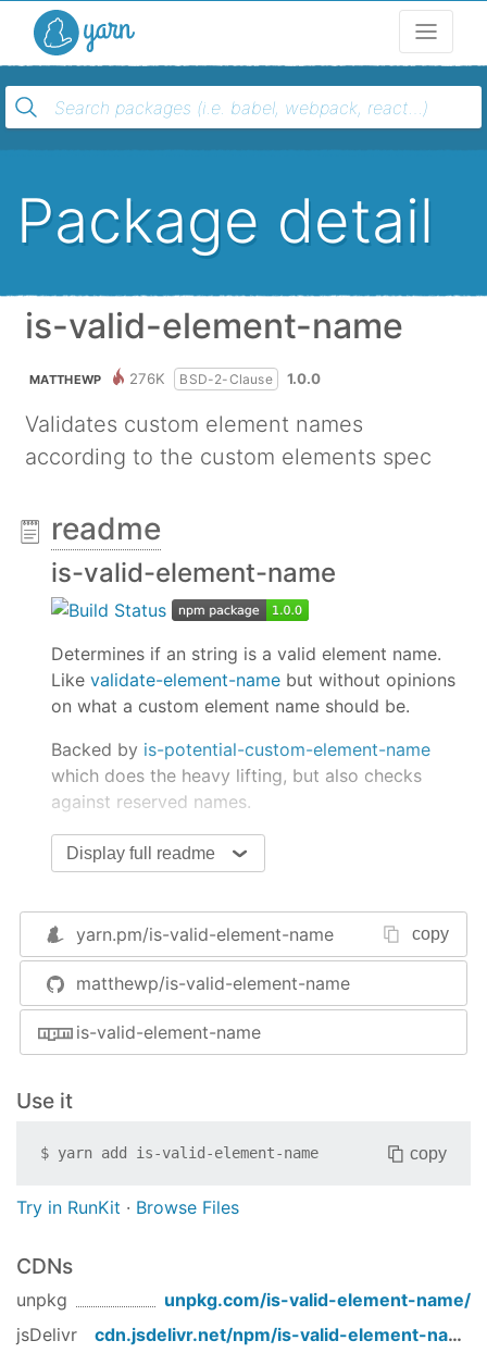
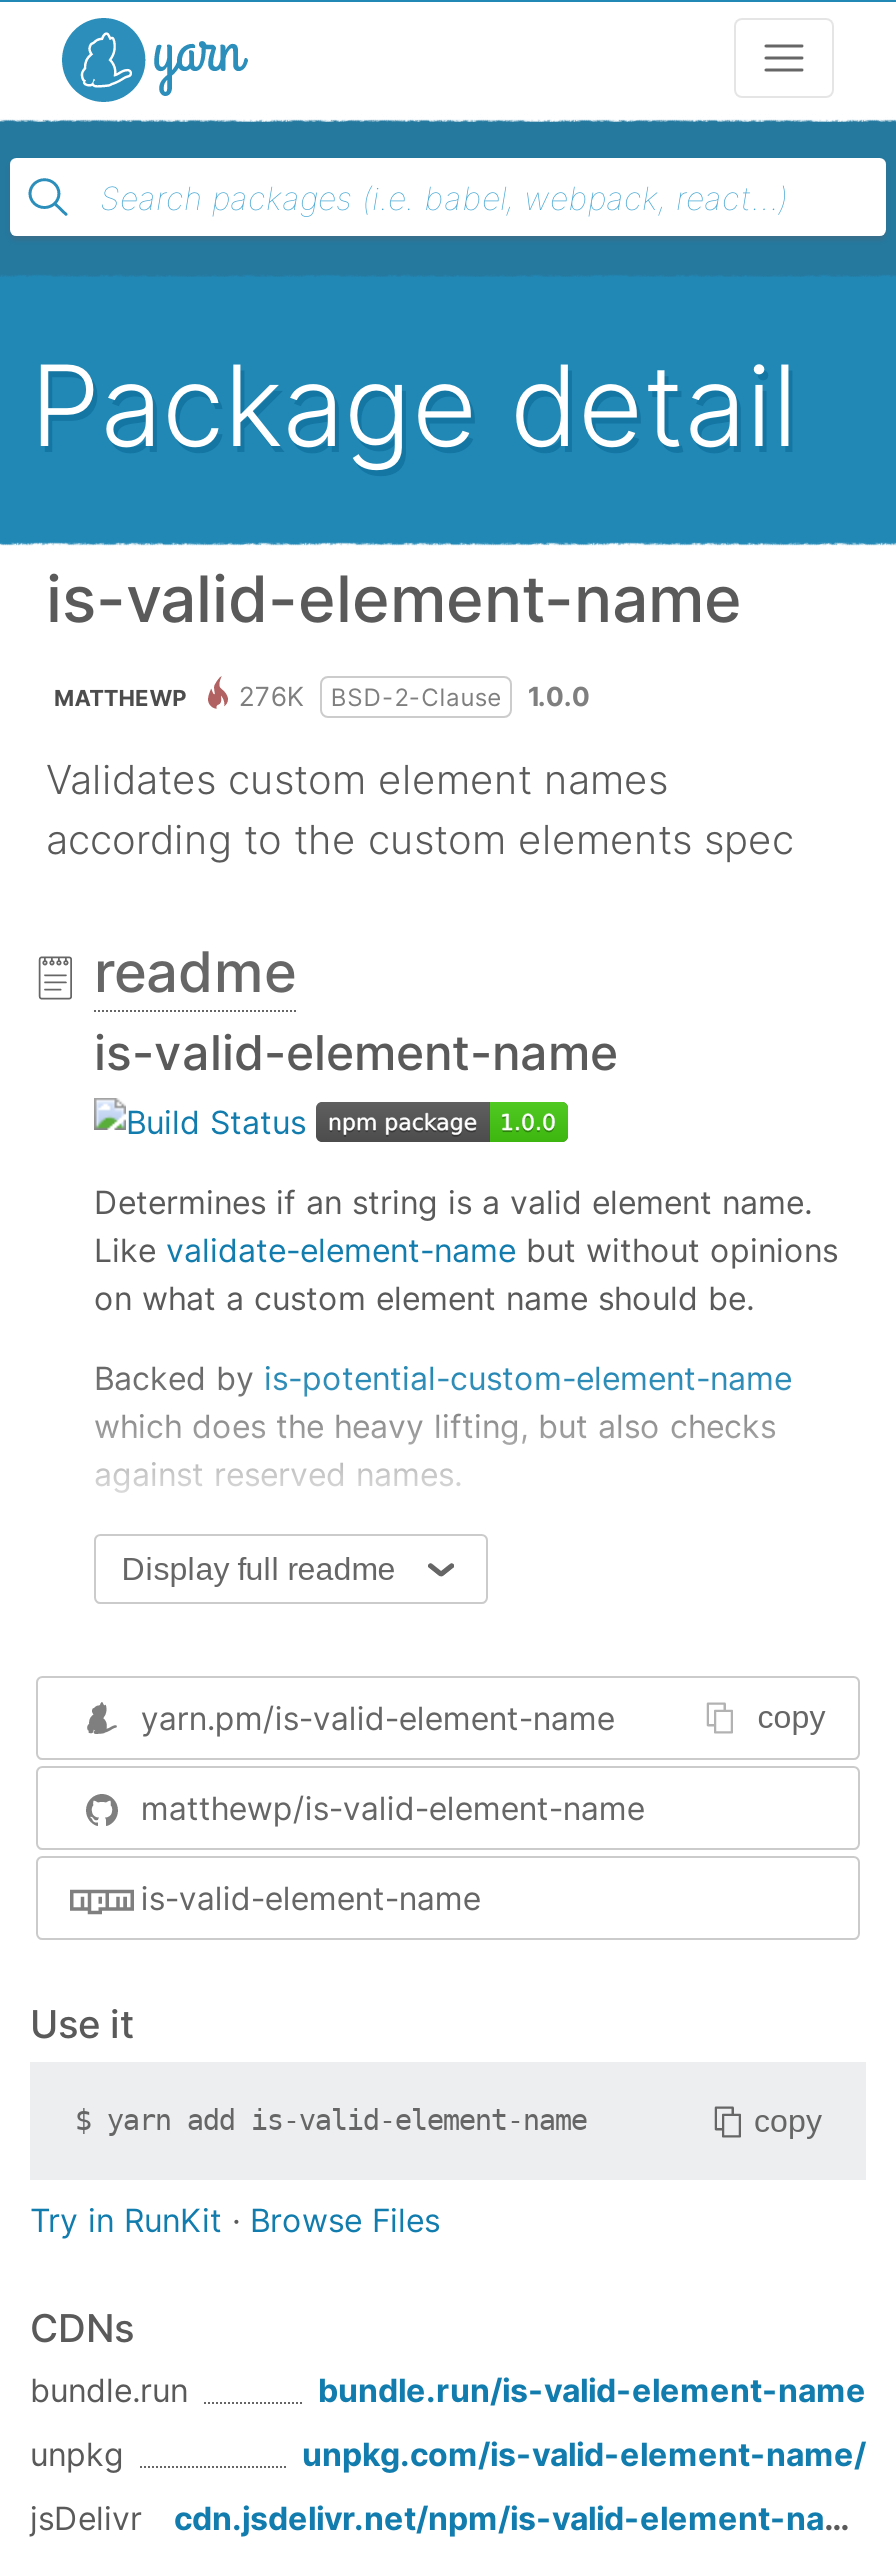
+ bundle.run
+ bundle.run/is-valid-element-name
